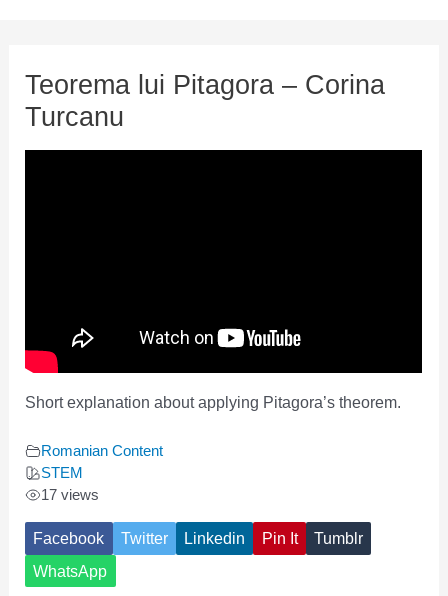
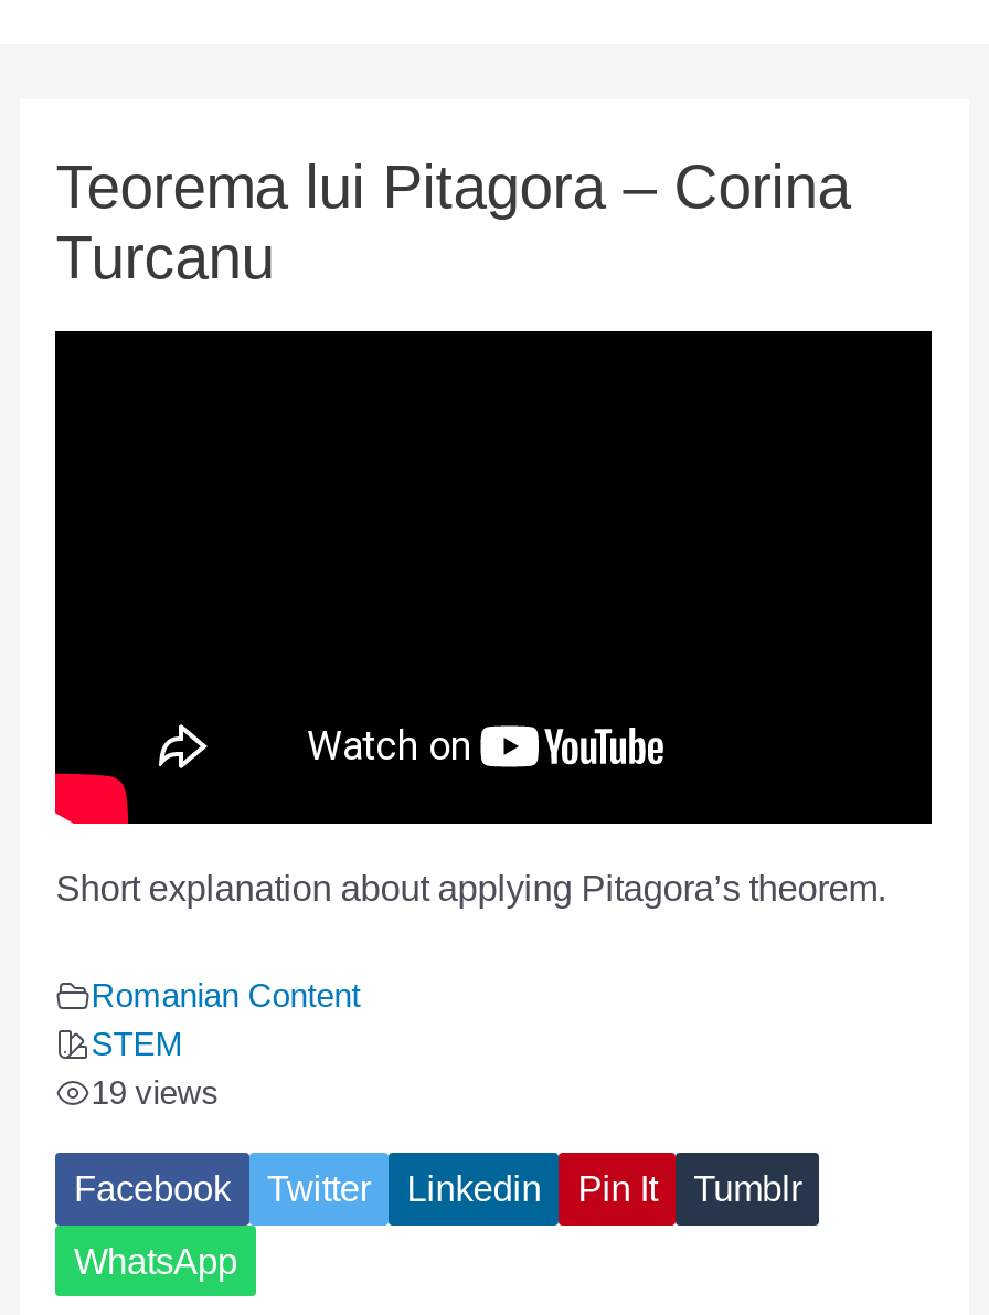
- 17 views
+ 19 views
